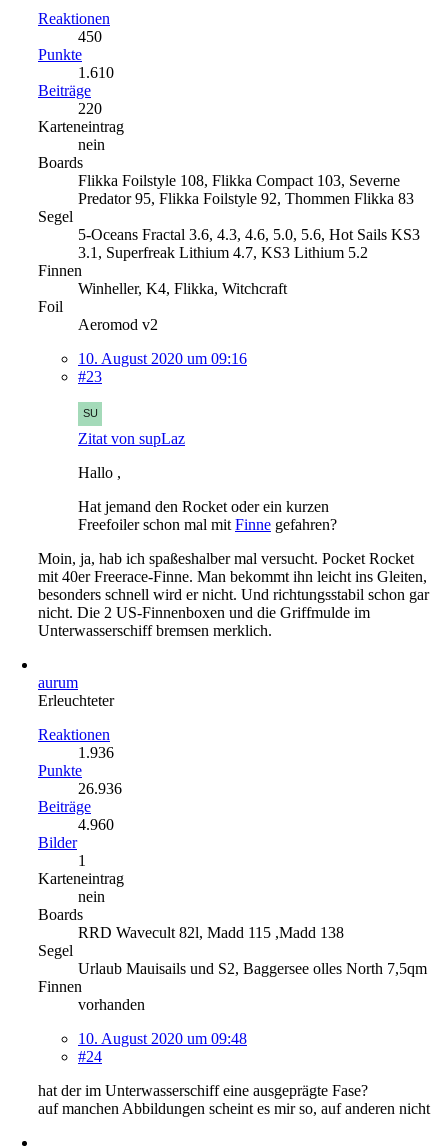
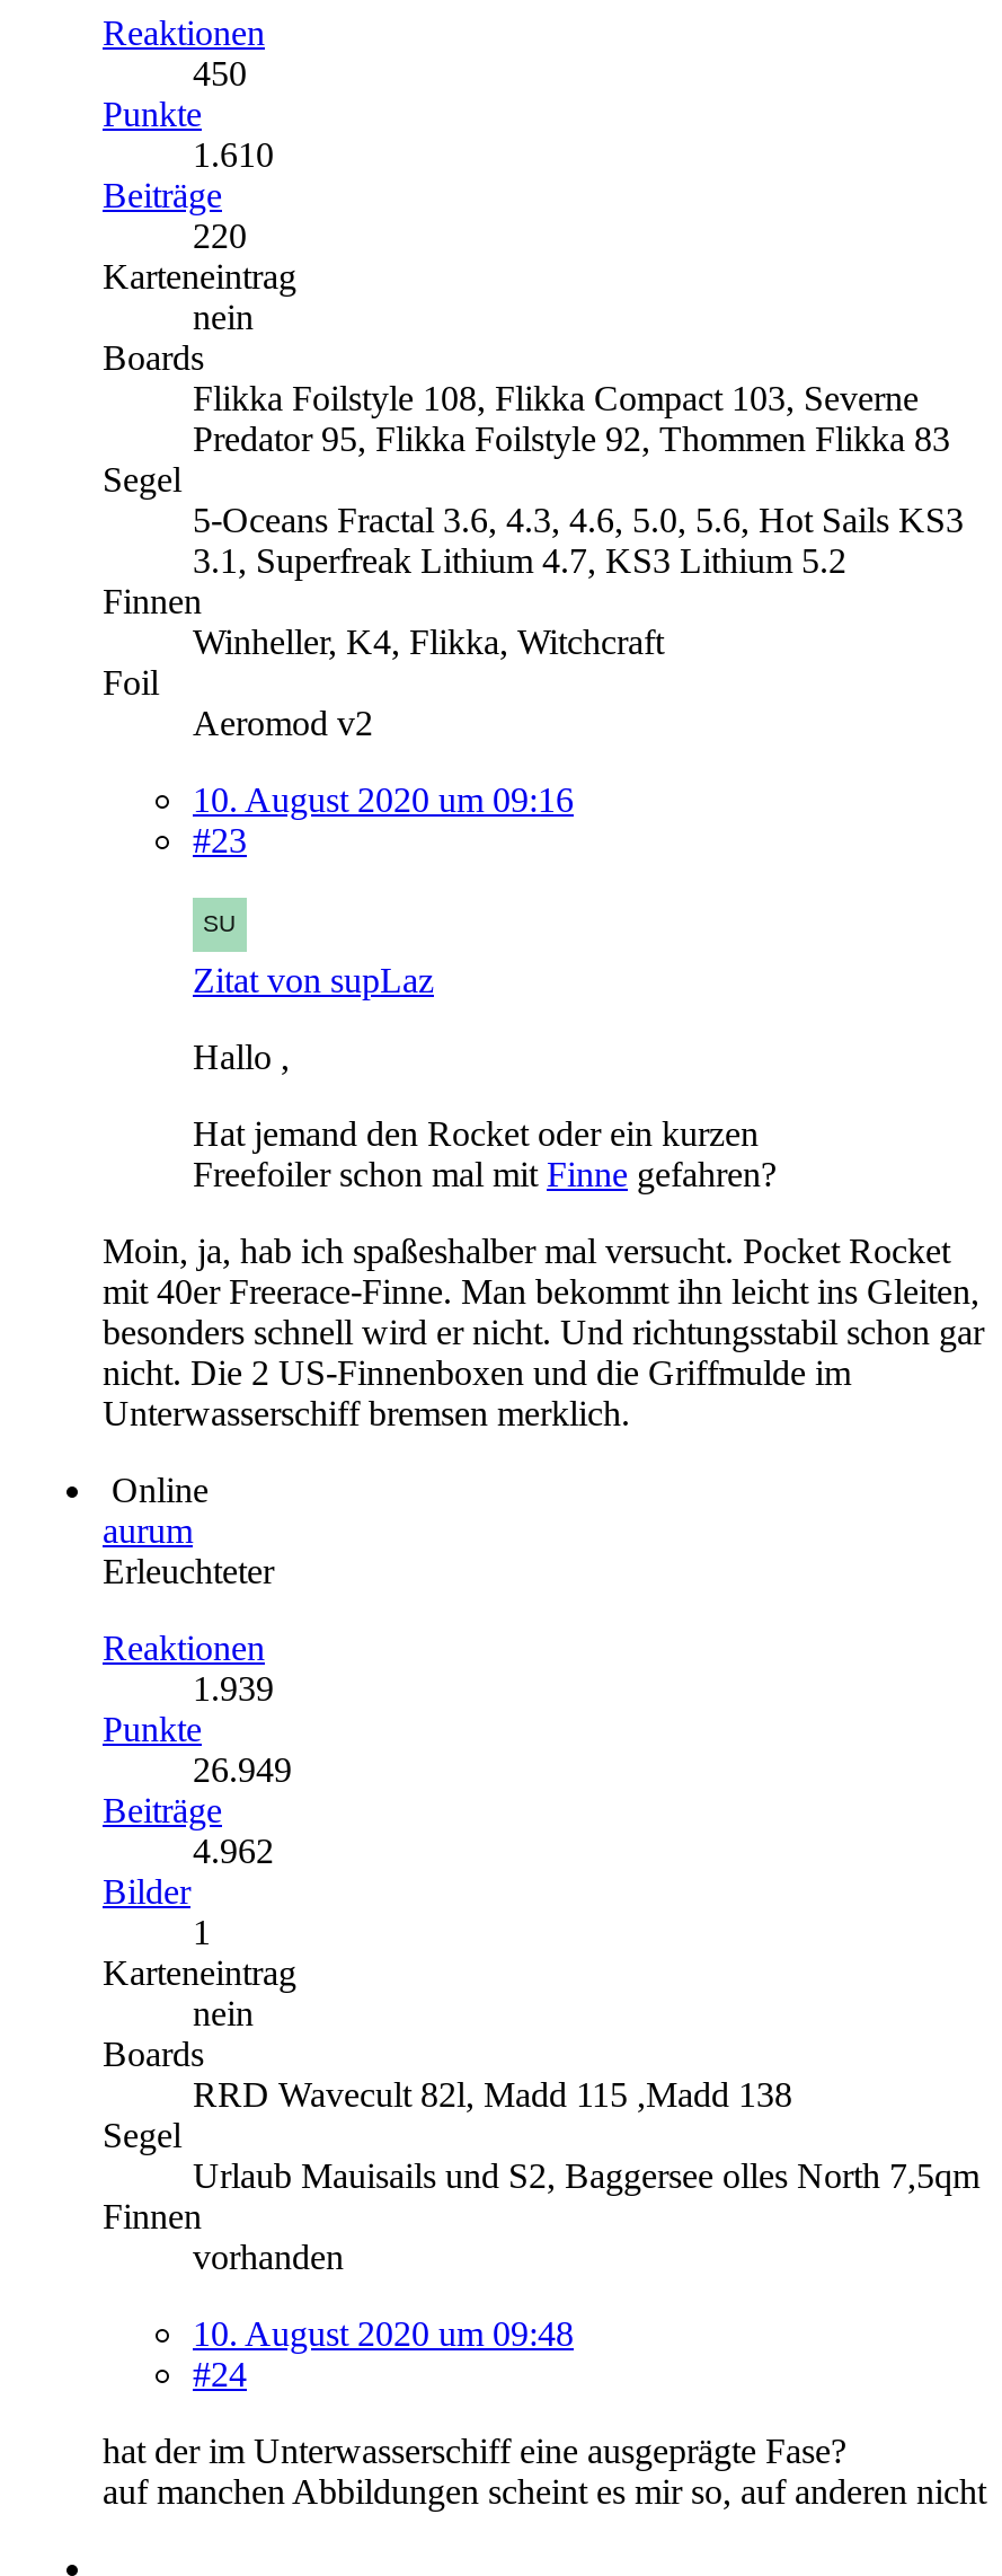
+ Online

- 1.936
+ 1.939

- 26.936
+ 26.949

- 4.960
+ 4.962
